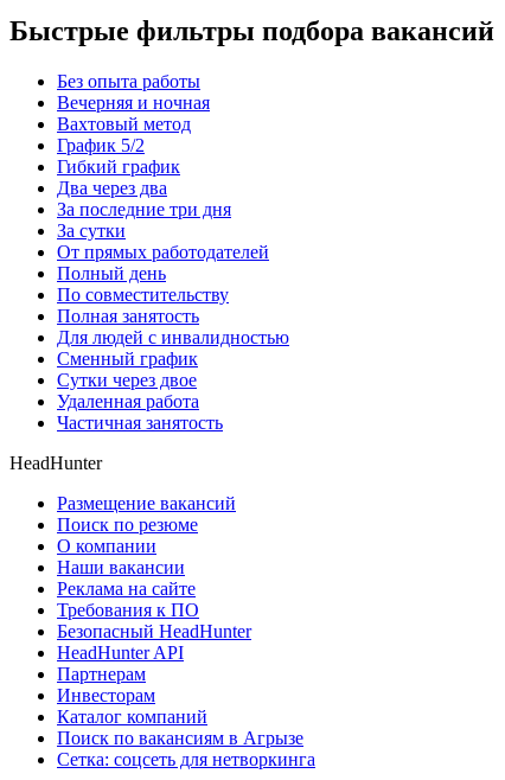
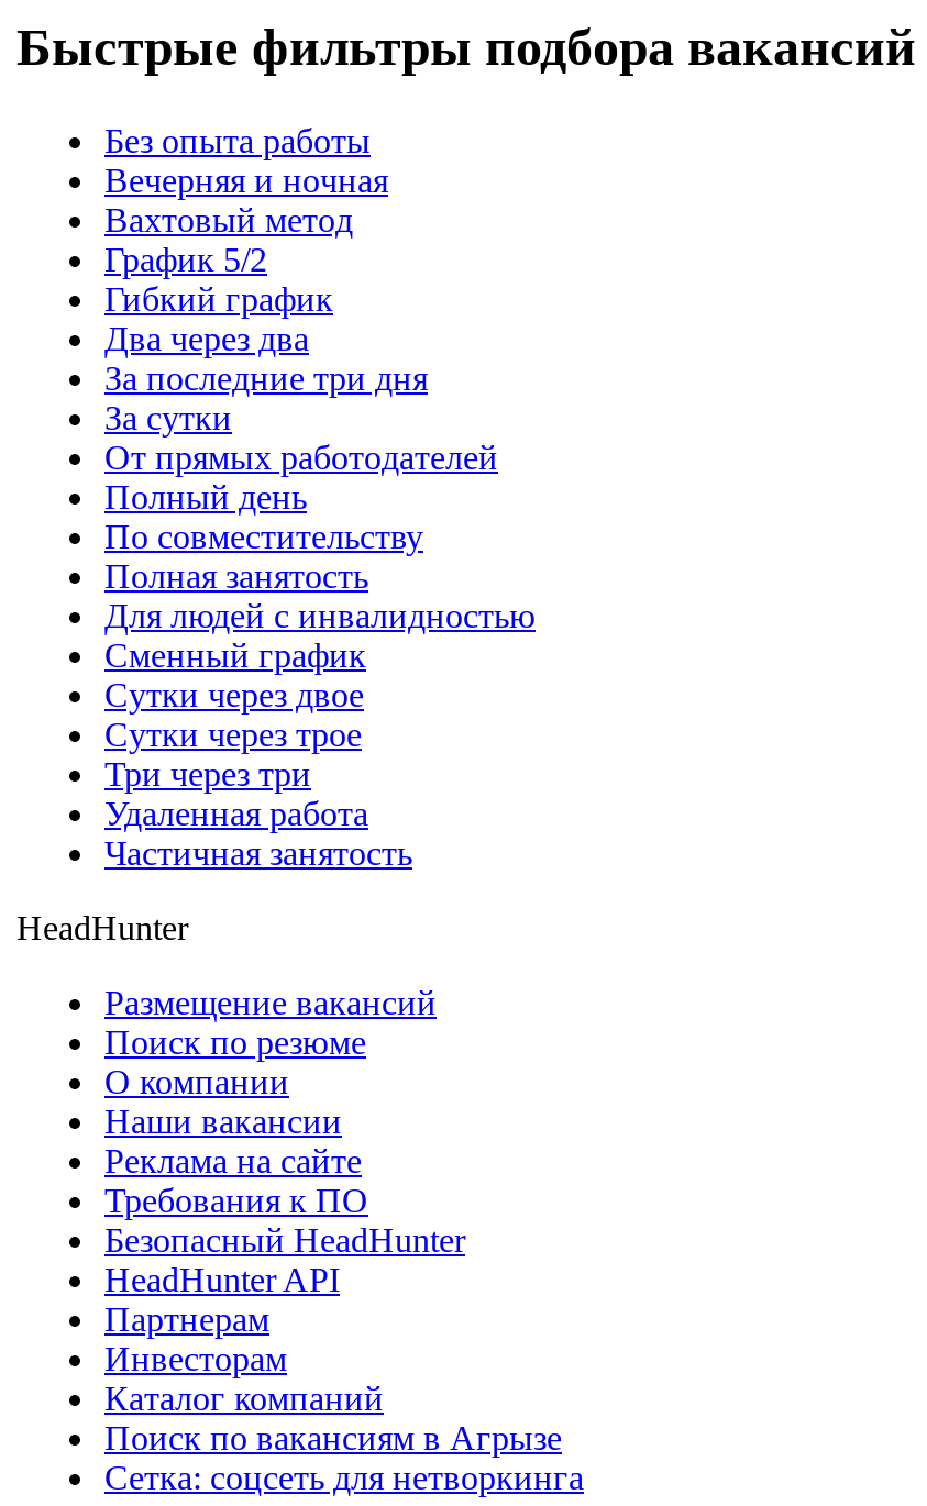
+ Сутки через трое
+ Три через три
